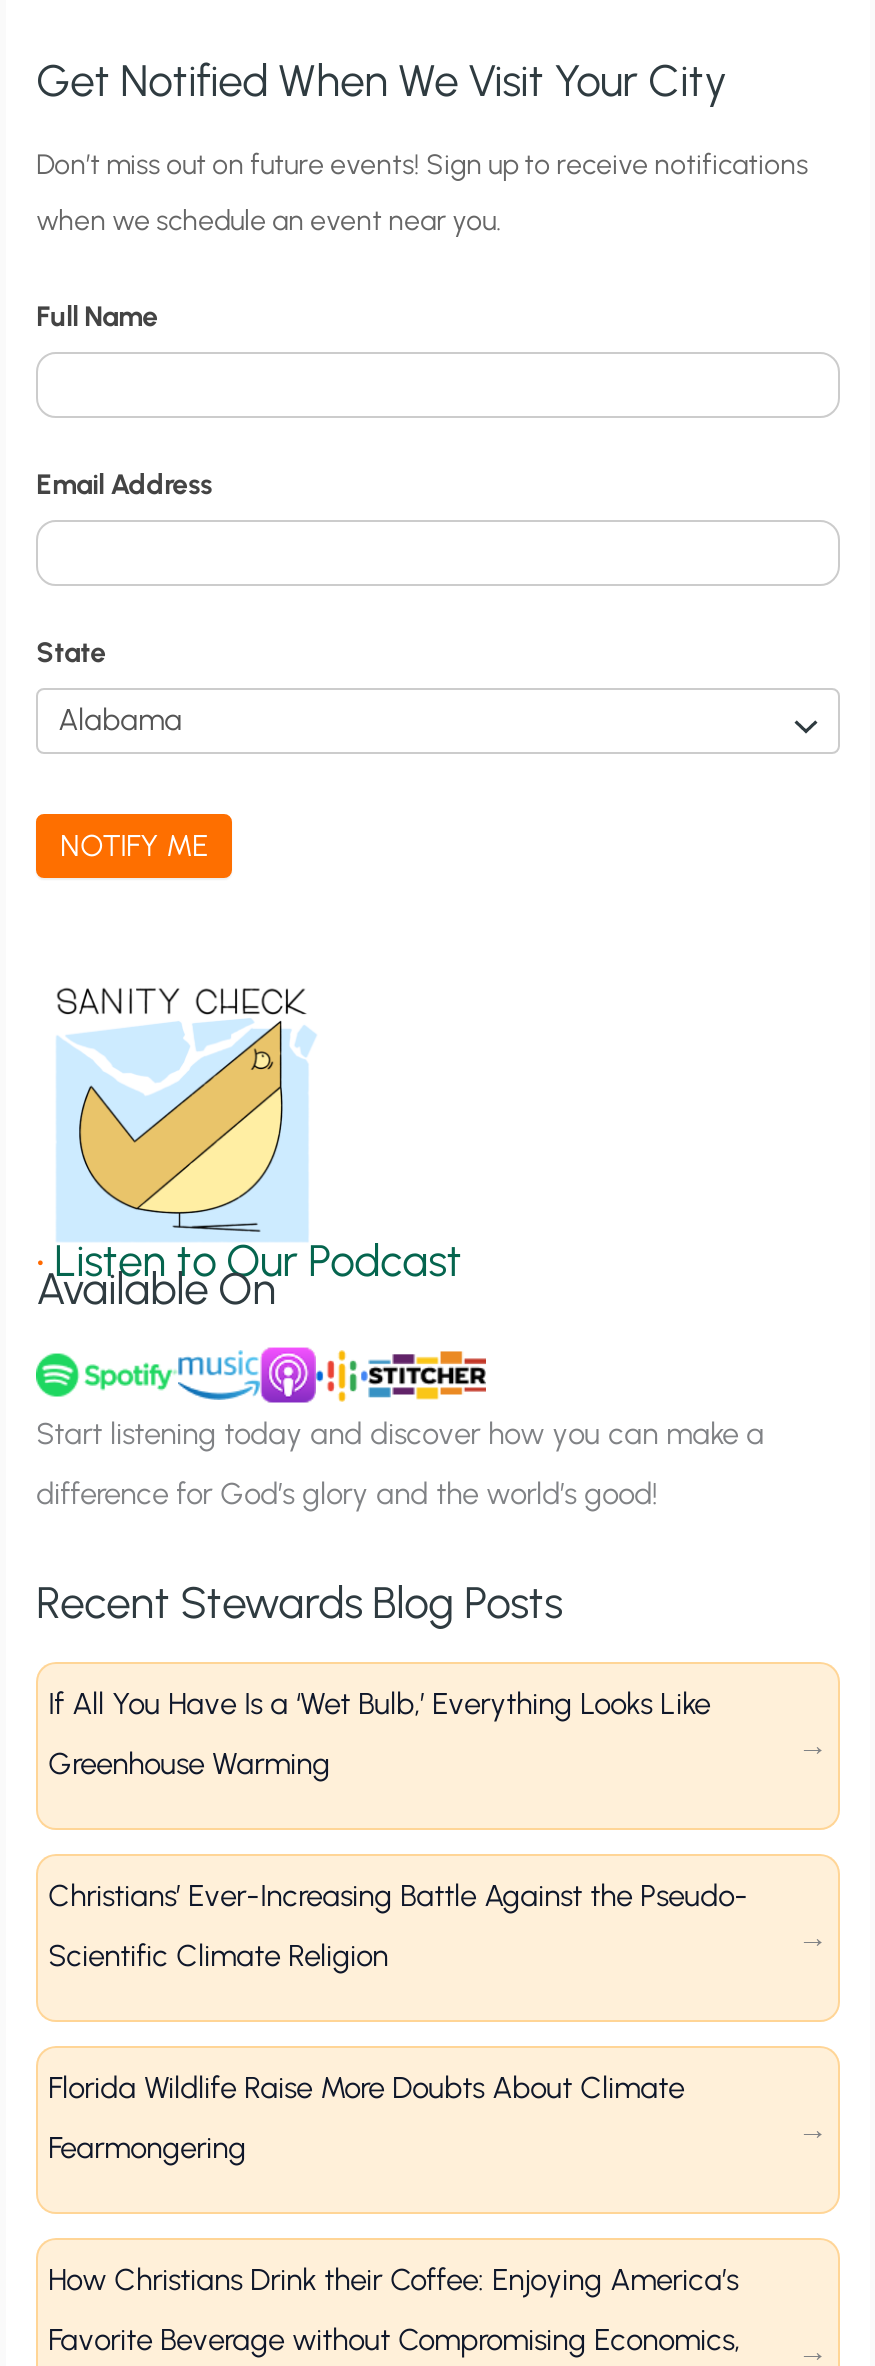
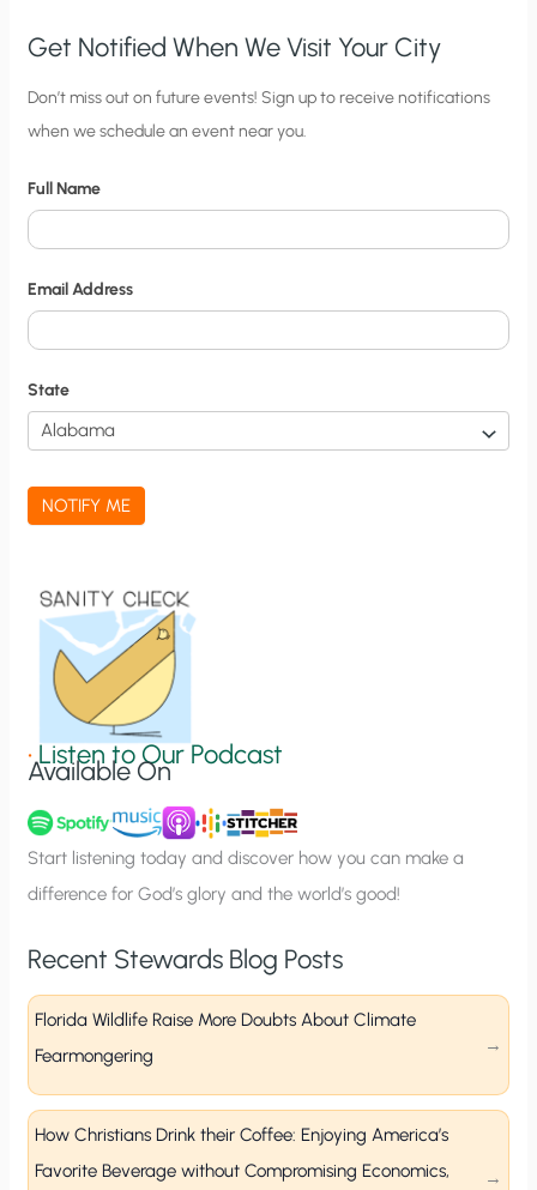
- If All You Have Is a ‘Wet Bulb,’ Everything Looks Like
- Greenhouse Warming

- Christians’ Ever-Increasing Battle Against the Pseudo-
- Scientific Climate Religion
